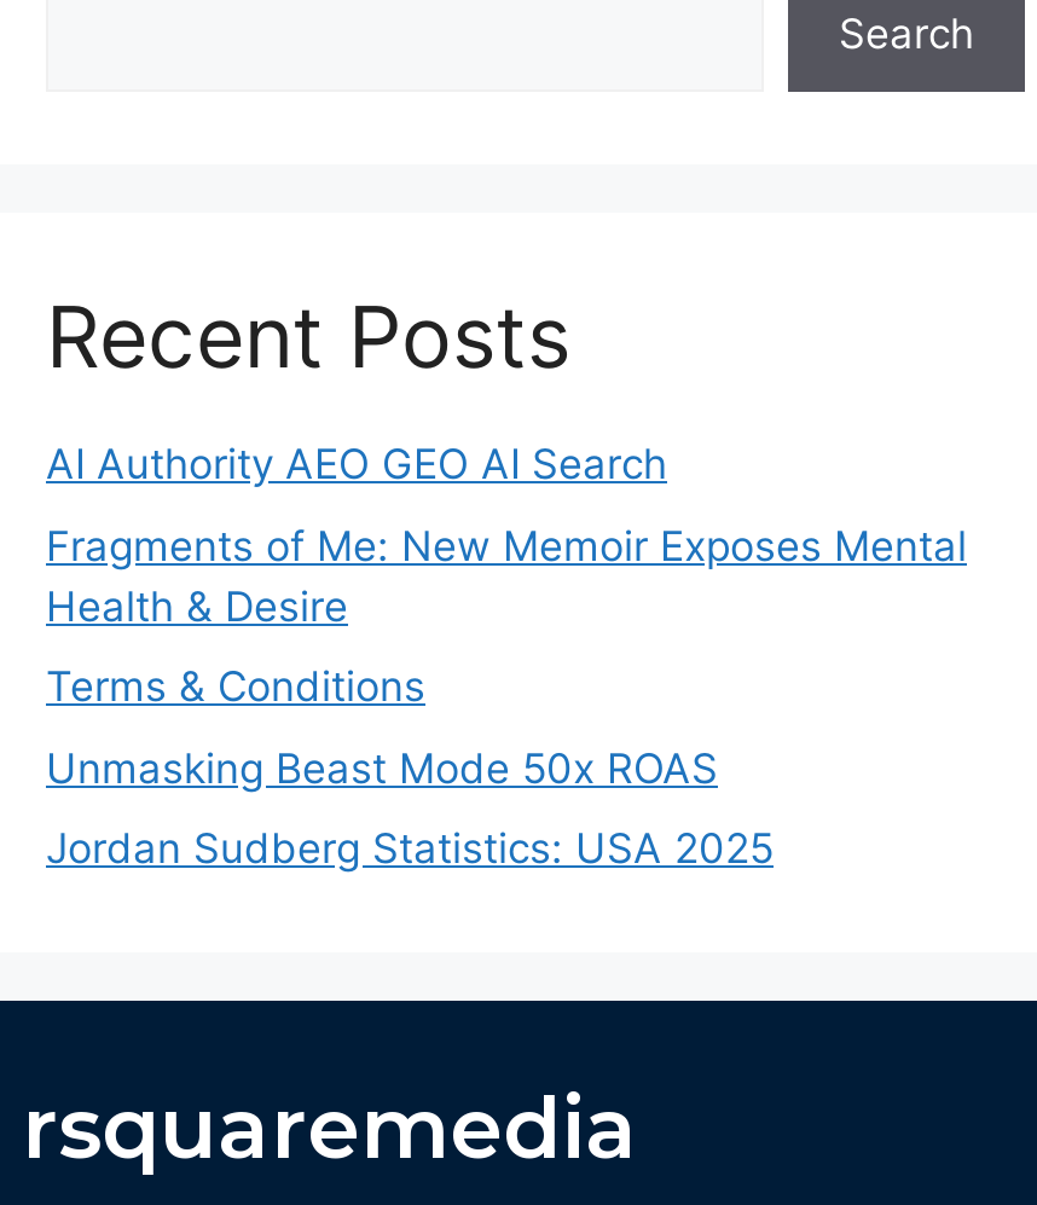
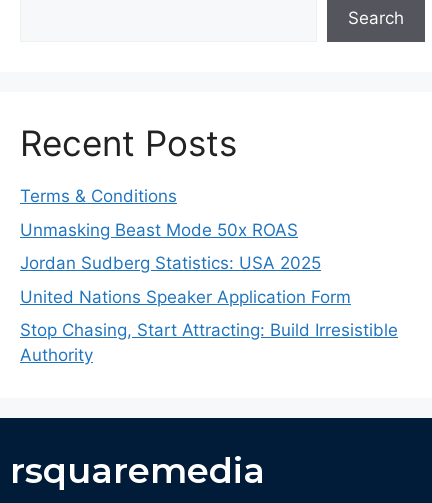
- AI Authority AEO GEO AI Search
- Fragments of Me: New Memoir Exposes Mental
- Health & Desire

moved up: Terms & Conditions | Unmasking Beast Mode 50x ROAS | Jordan Sudberg Statistics: USA 2025

+ United Nations Speaker Application Form
+ Stop Chasing, Start Attracting: Build Irresistible
+ Authority
